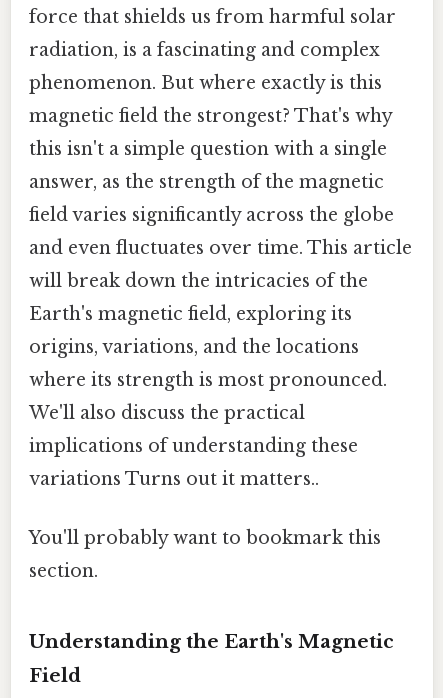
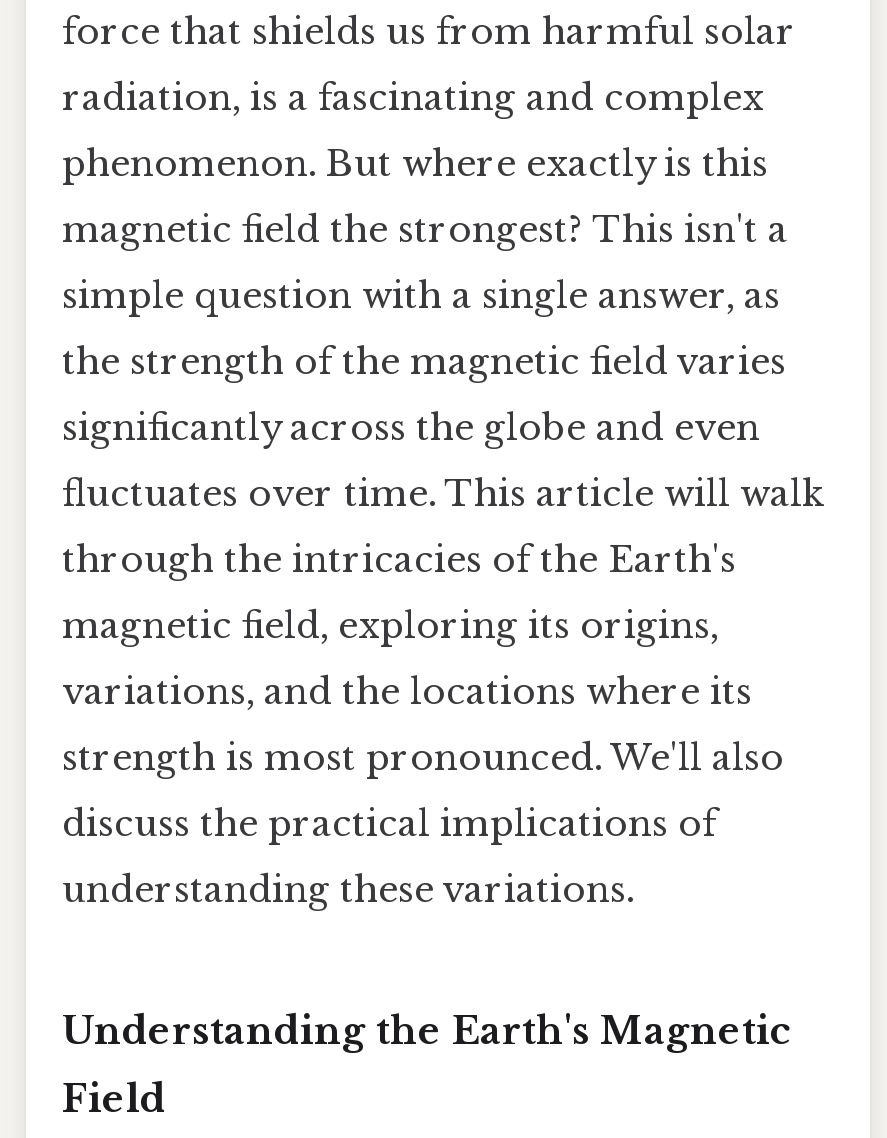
- magnetic field the strongest? That's why
- this isn't a simple question with a single
- answer, as the strength of the magnetic
- field varies significantly across the globe
- and even fluctuates over time. This article
- will break down the intricacies of the
- Earth's magnetic field, exploring its
- origins, variations, and the locations
- where its strength is most pronounced.
- We'll also discuss the practical
- implications of understanding these
- variations Turns out it matters..
- You'll probably want to bookmark this
- section.
+ magnetic field the strongest? This isn't a
+ simple question with a single answer, as
+ the strength of the magnetic field varies
+ significantly across the globe and even
+ fluctuates over time. This article will walk
+ through the intricacies of the Earth's
+ magnetic field, exploring its origins,
+ variations, and the locations where its
+ strength is most pronounced. We'll also
+ discuss the practical implications of
+ understanding these variations.
